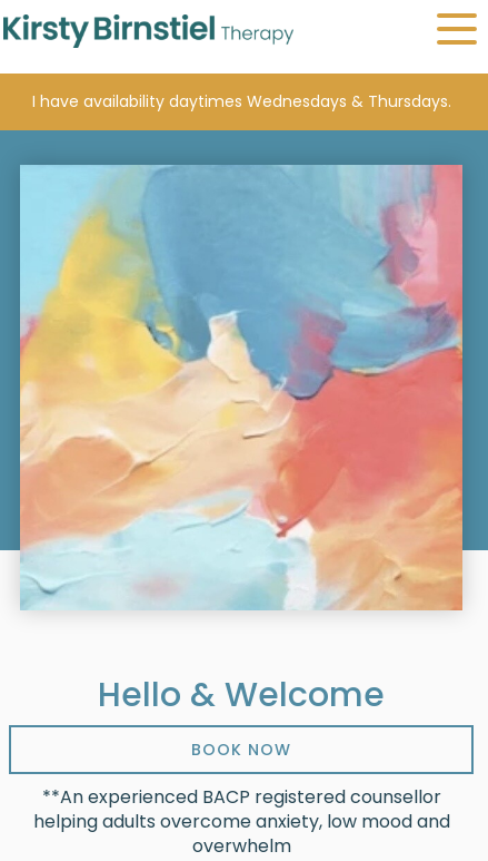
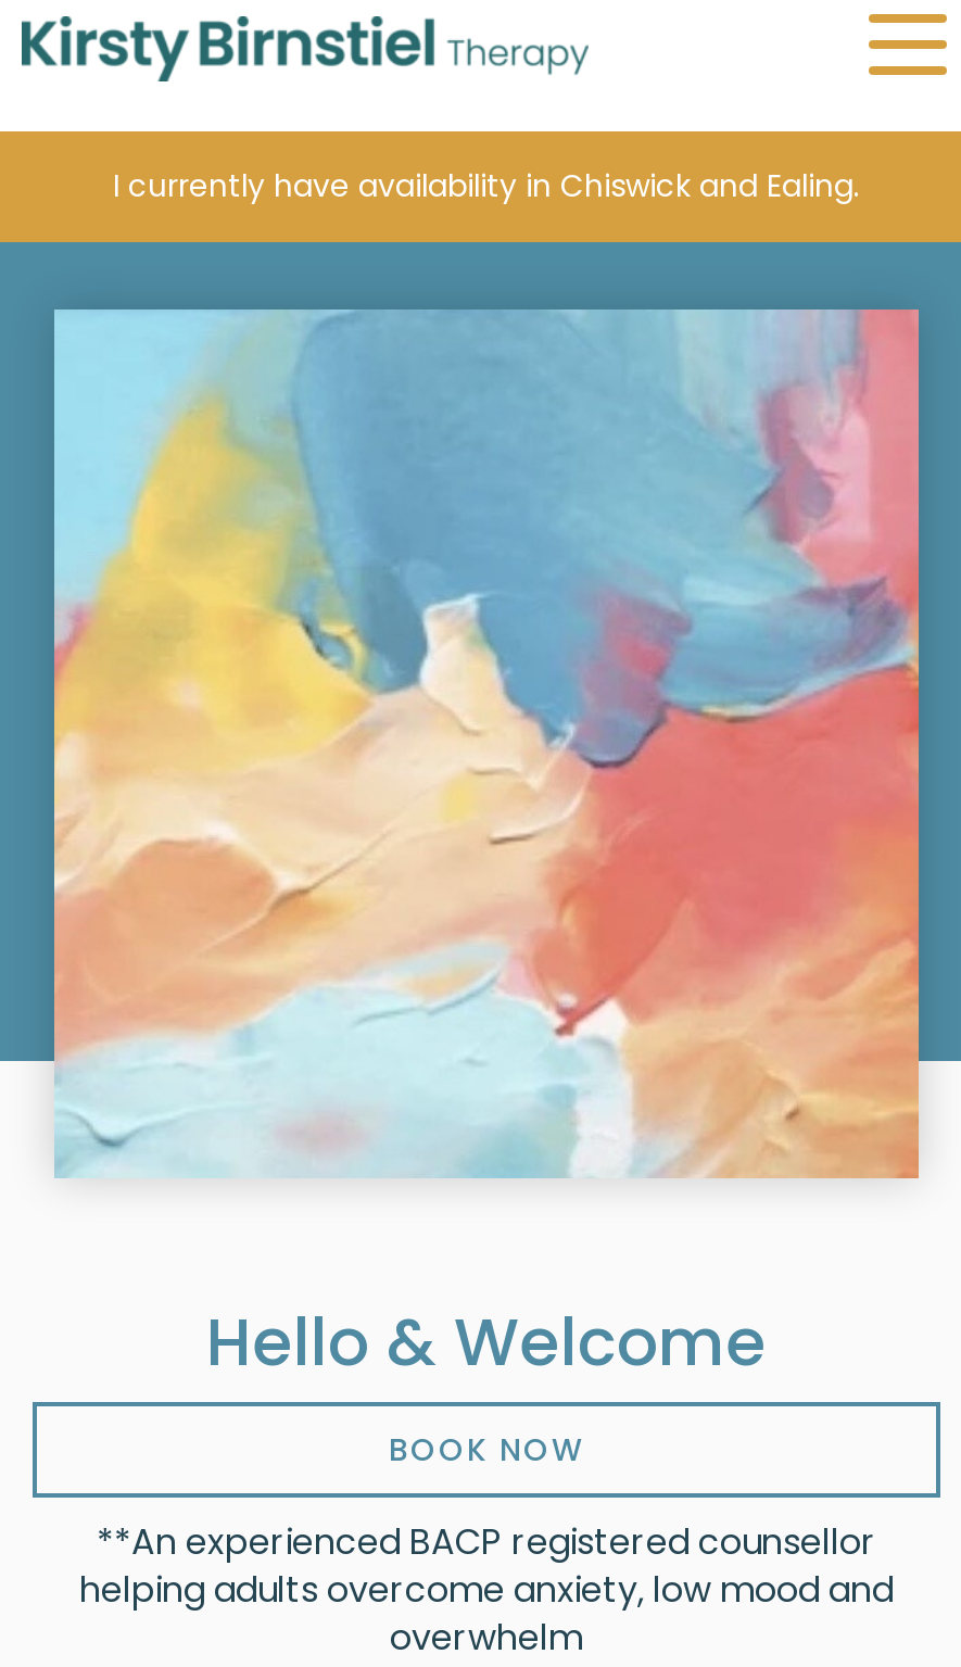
- I have availability daytimes Wednesdays & Thursdays.
+ I currently have availability in Chiswick and Ealing.
